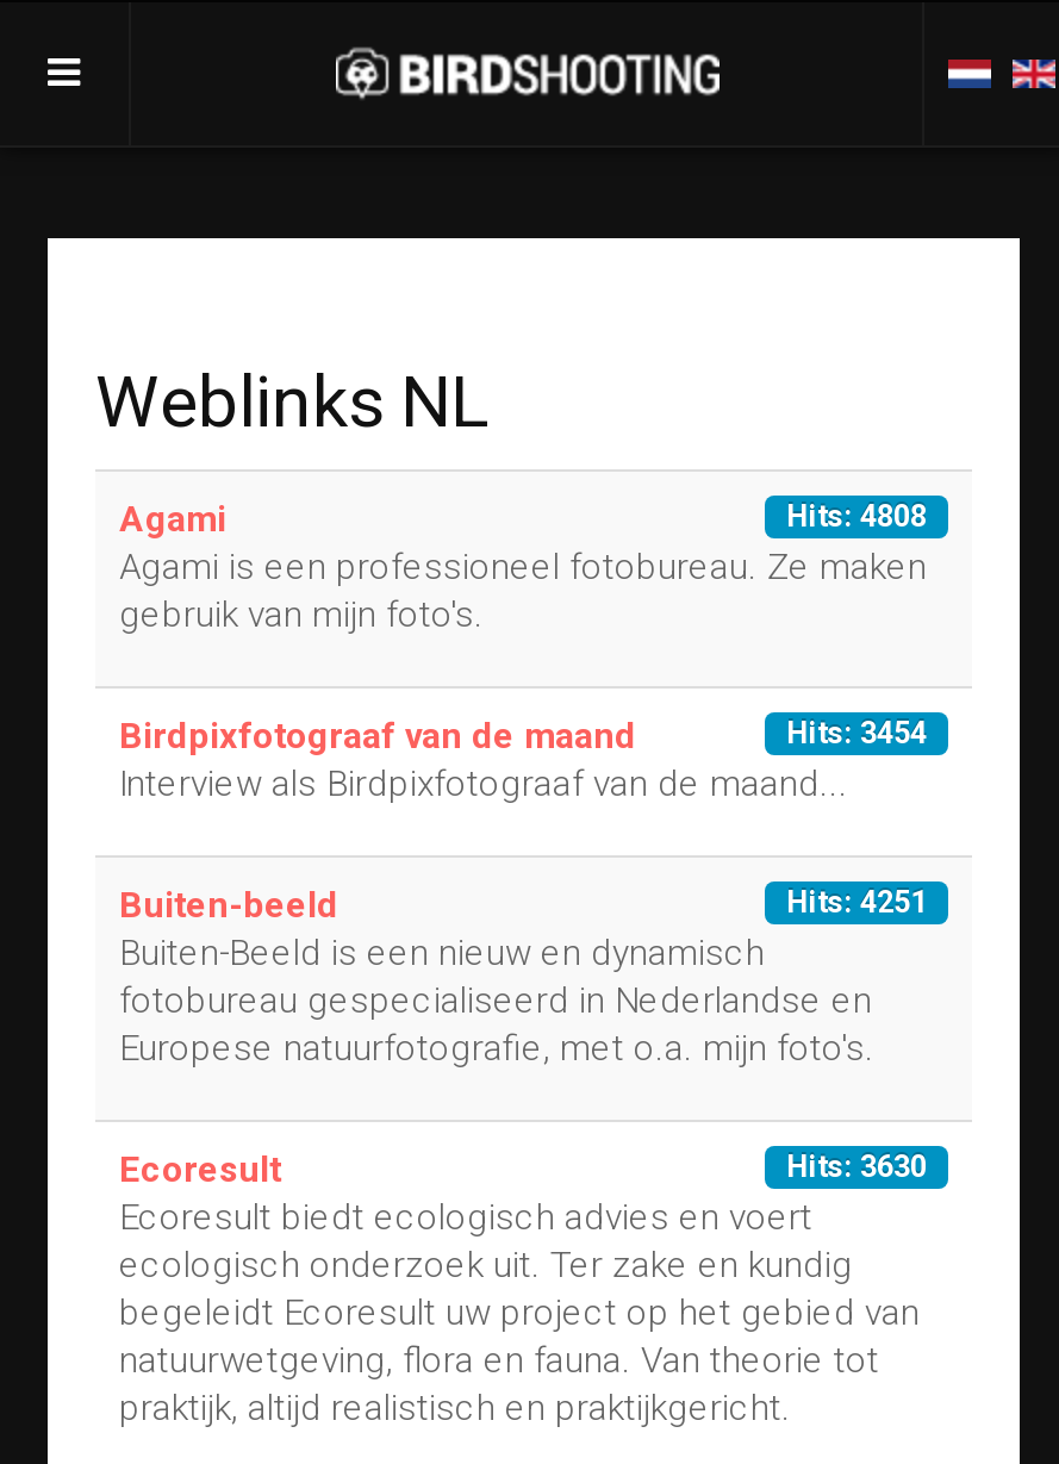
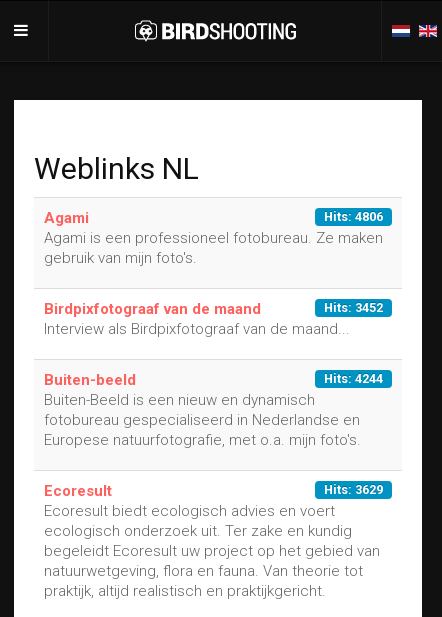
- Hits: 4808
+ Hits: 4806

- Hits: 3454
+ Hits: 3452

- Hits: 4251
+ Hits: 4244

- Hits: 3630
+ Hits: 3629
